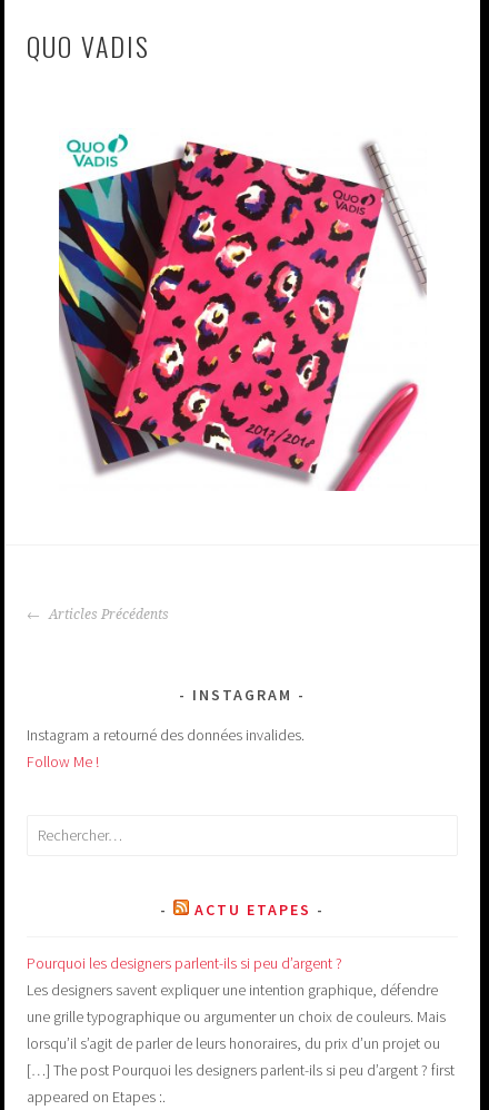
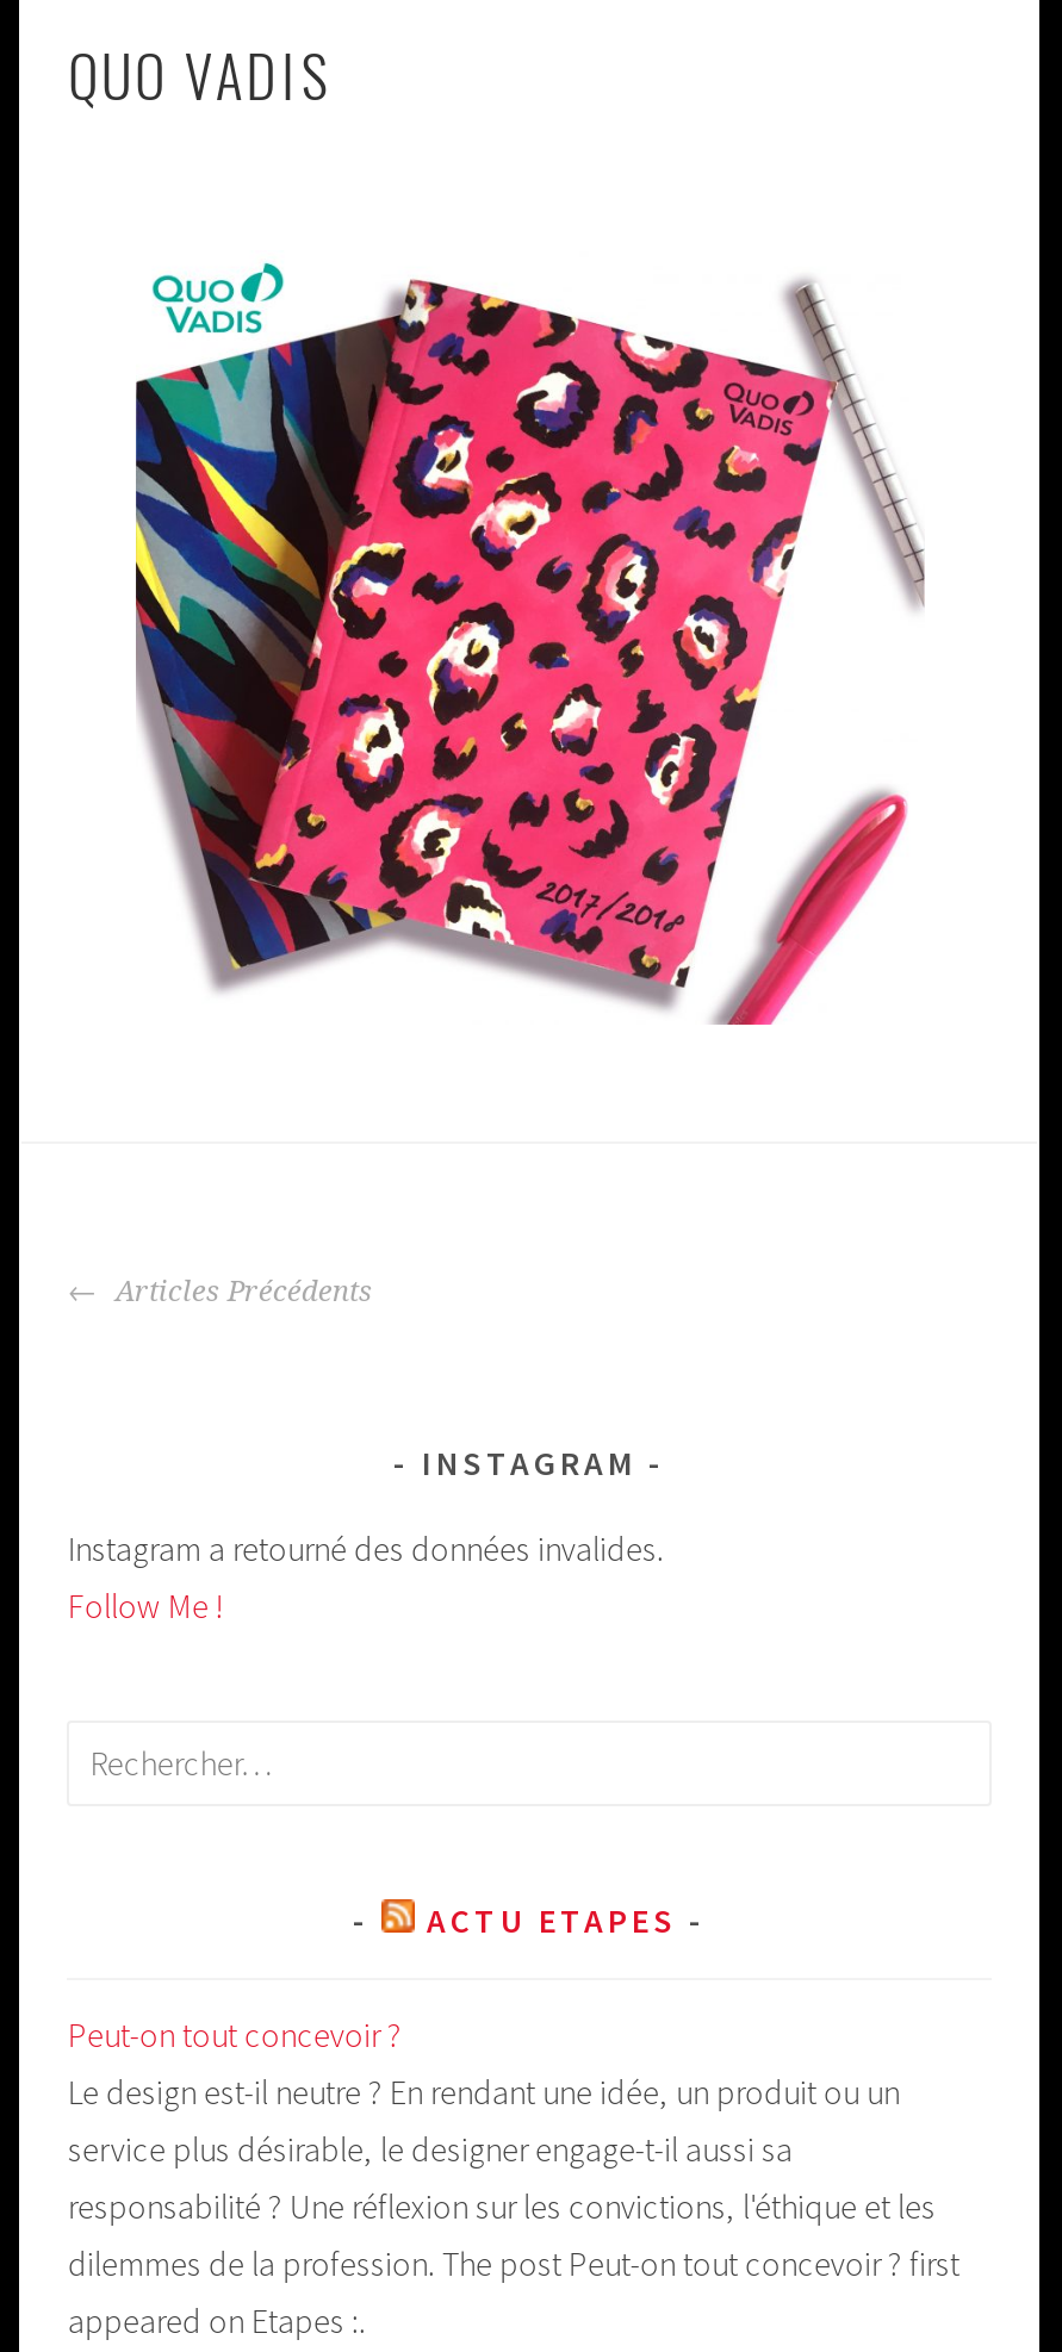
- Pourquoi les designers parlent-ils si peu d’argent ?
- Les designers savent expliquer une intention graphique, défendre
- une grille typographique ou argumenter un choix de couleurs. Mais
- lorsqu’il s’agit de parler de leurs honoraires, du prix d’un projet ou
- […] The post Pourquoi les designers parlent-ils si peu d’argent ? first
+ Peut-on tout concevoir ?
+ Le design est-il neutre ? En rendant une idée, un produit ou un
+ service plus désirable, le designer engage-t-il aussi sa
+ responsabilité ? Une réflexion sur les convictions, l'éthique et les
+ dilemmes de la profession. The post Peut-on tout concevoir ? first
